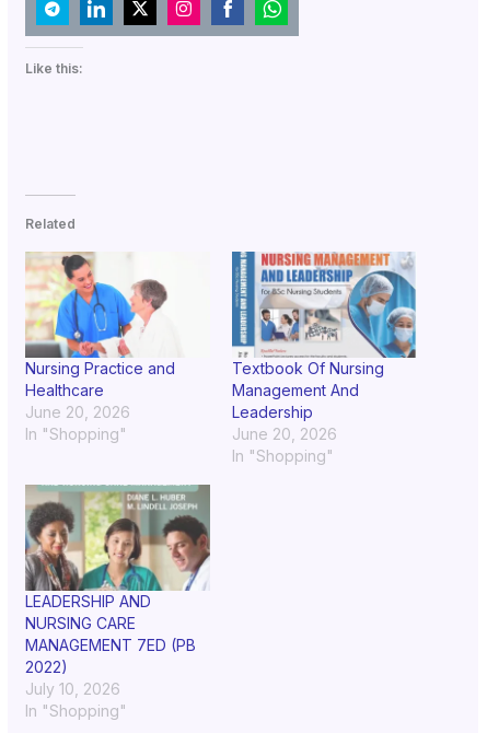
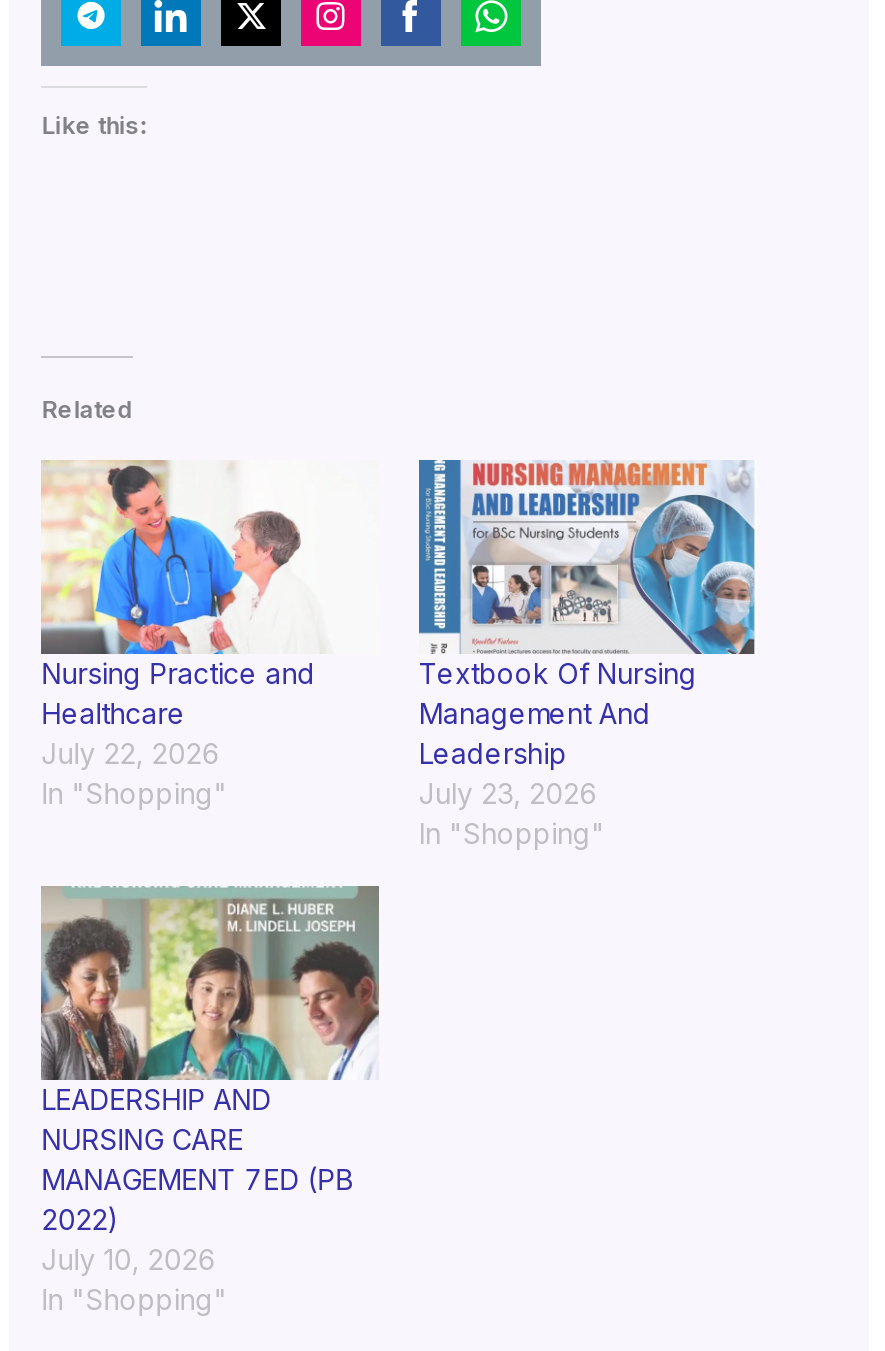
- June 20, 2026
+ July 22, 2026

- June 20, 2026
+ July 23, 2026
